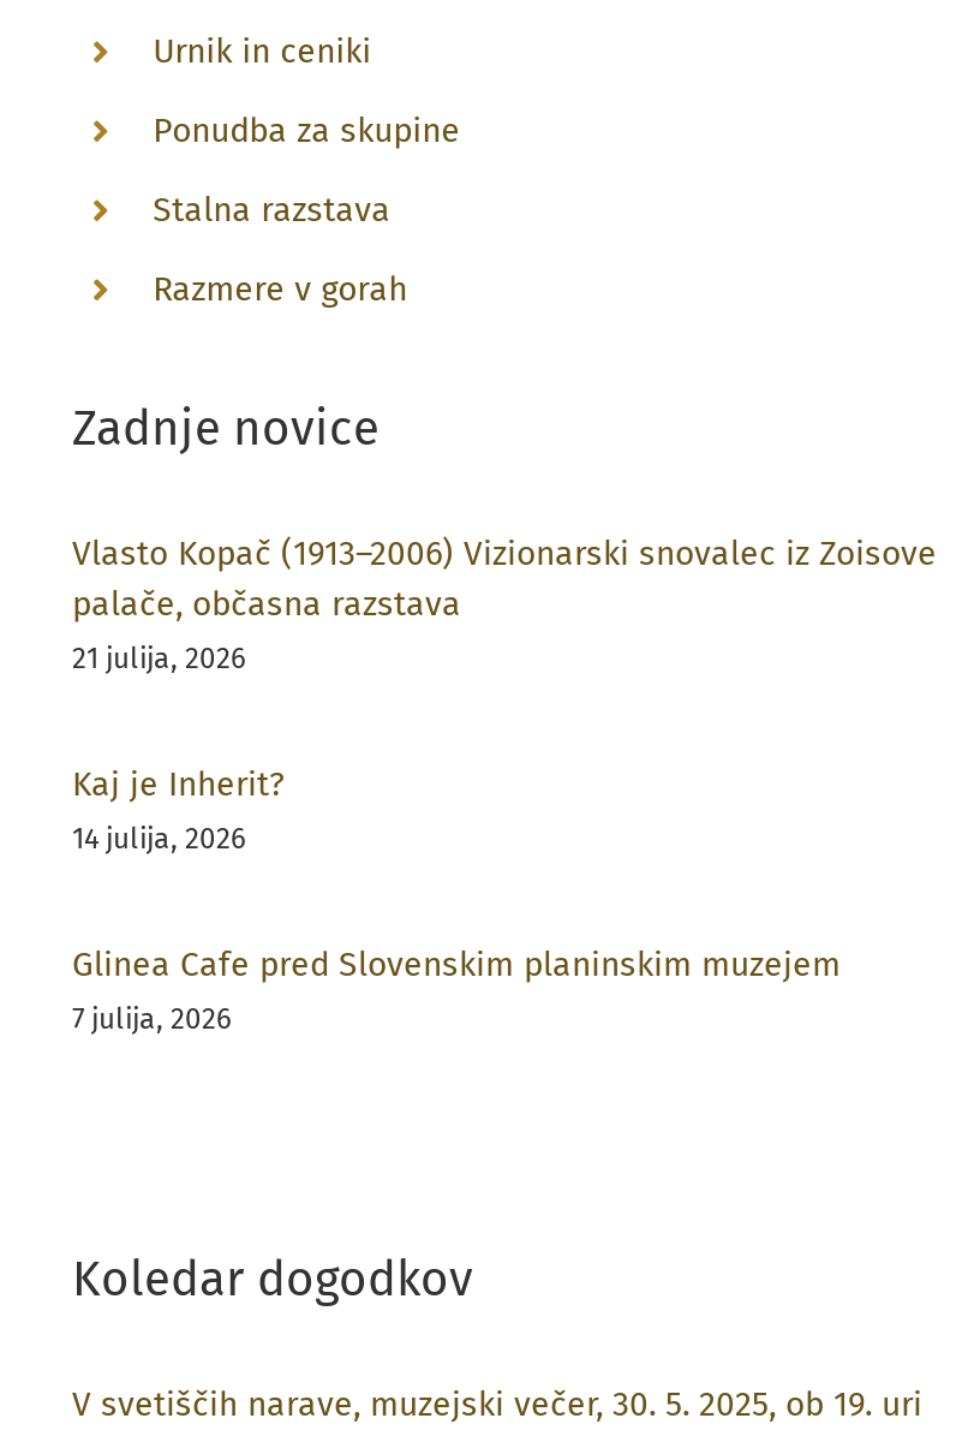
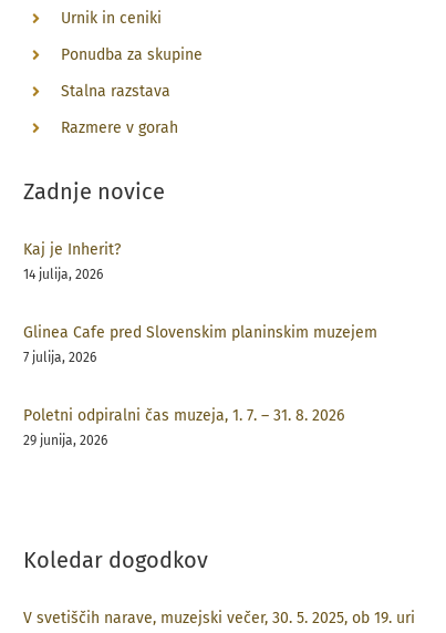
- Vlasto Kopač (1913–2006) Vizionarski snovalec iz Zoisove
- palače, občasna razstava
- 21 julija, 2026

moved up: Kaj je Inherit? | 14 julija, 2026 | Glinea Cafe pred Slovenskim planinskim muzejem | 7 julija, 2026

+ Poletni odpiralni čas muzeja, 1. 7. – 31. 8. 2026
+ 29 junija, 2026
